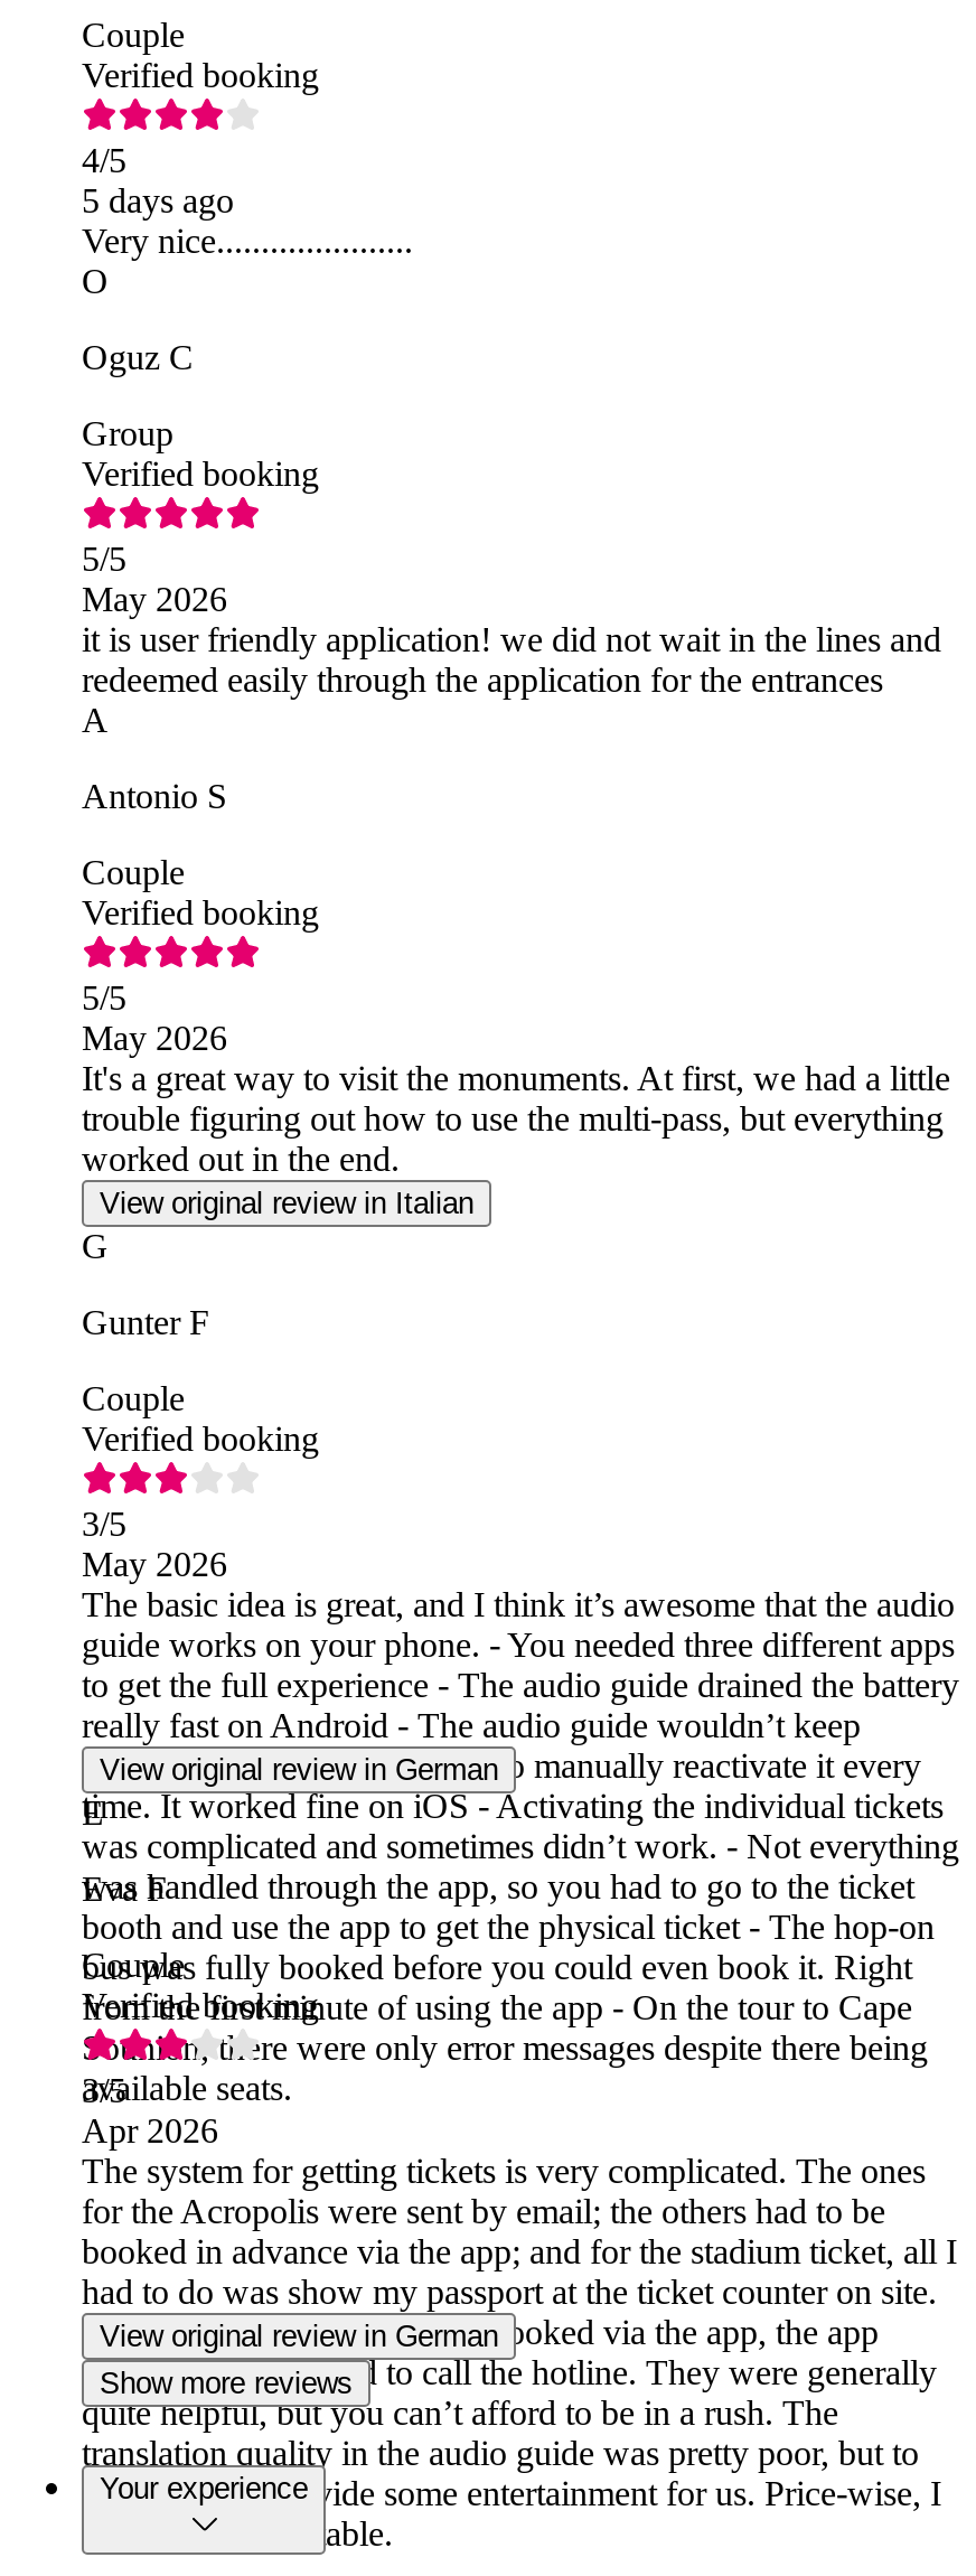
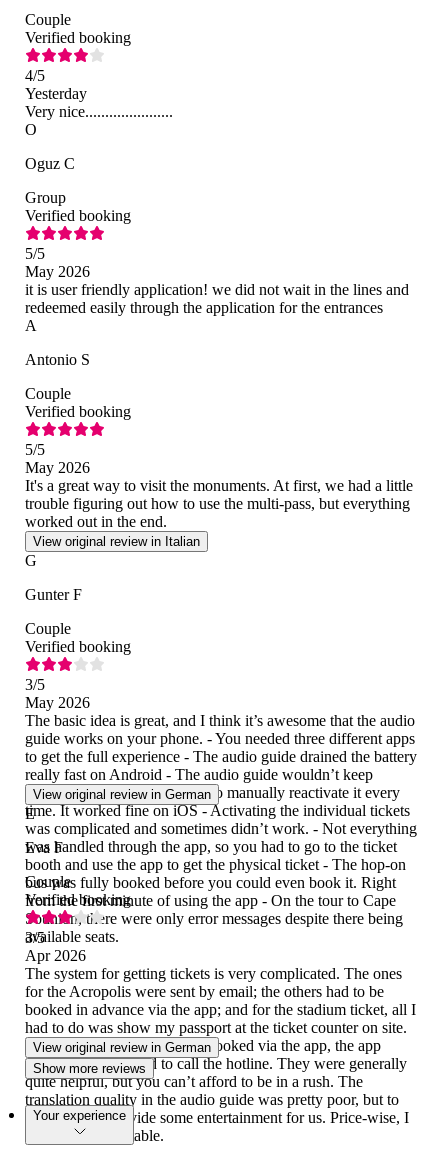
- 5 days ago
+ Yesterday
